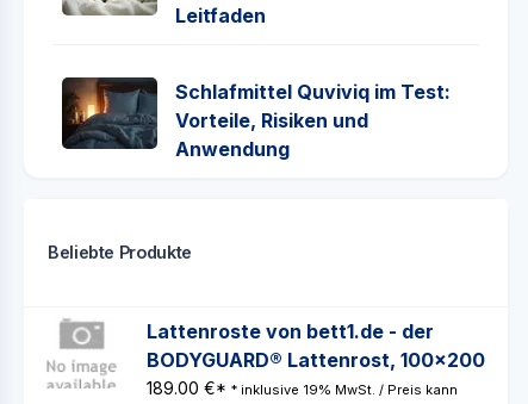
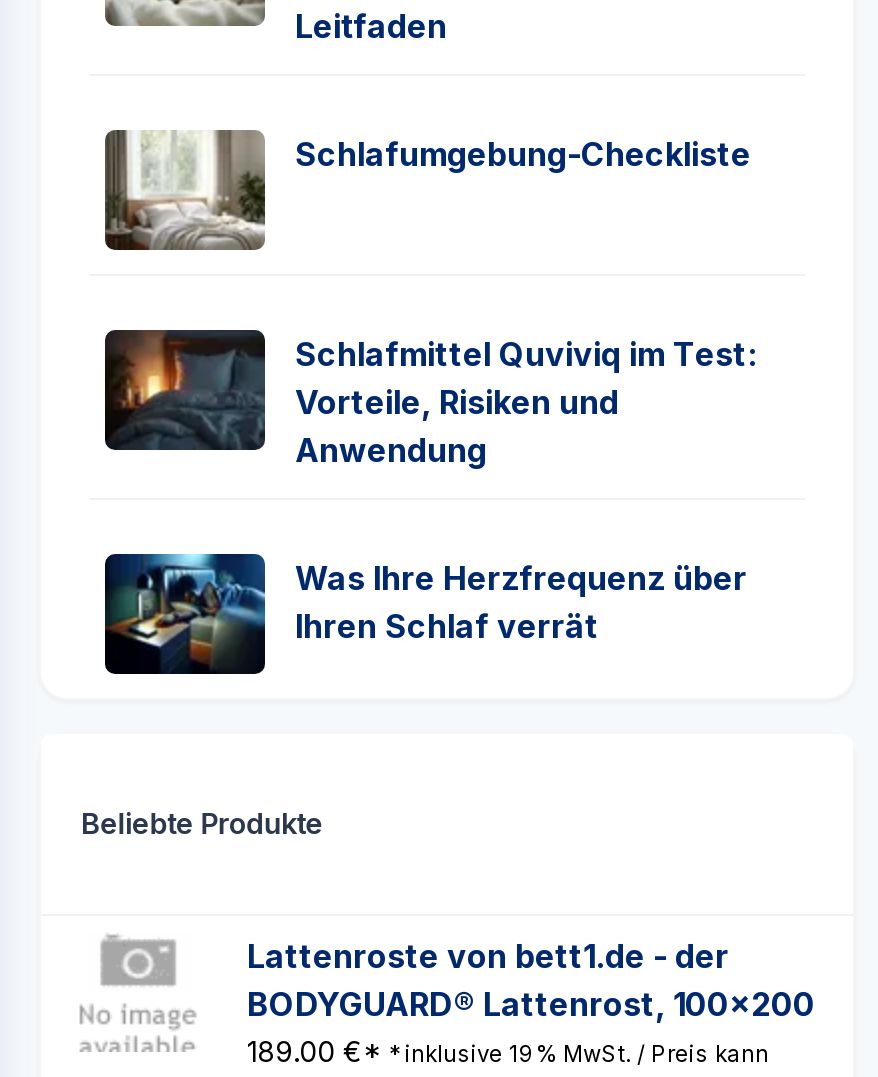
+ [image]
+ Schlafumgebung-Checkliste

+ [image]
+ Was Ihre Herzfrequenz über
+ Ihren Schlaf verrät
